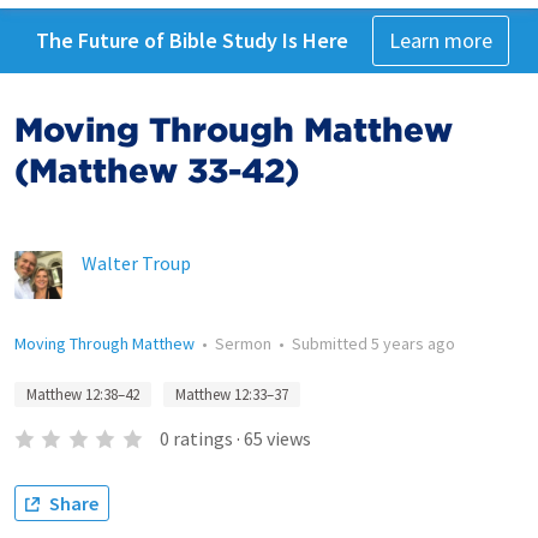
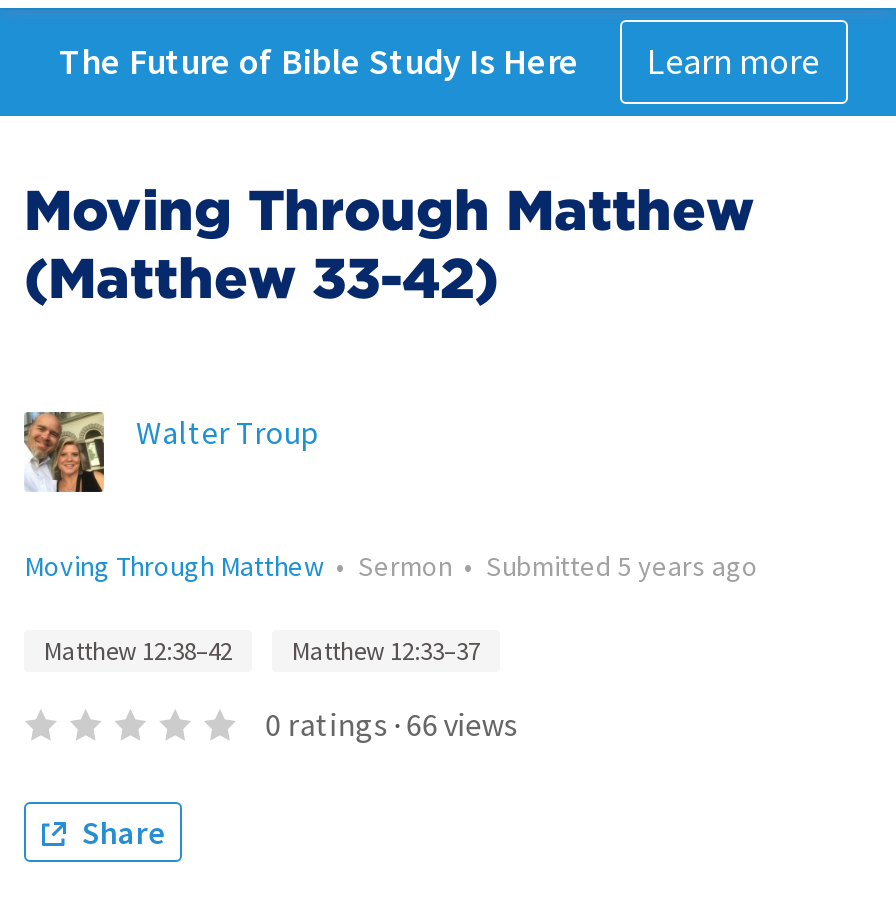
- 0 ratings · 65 views
+ 0 ratings · 66 views
